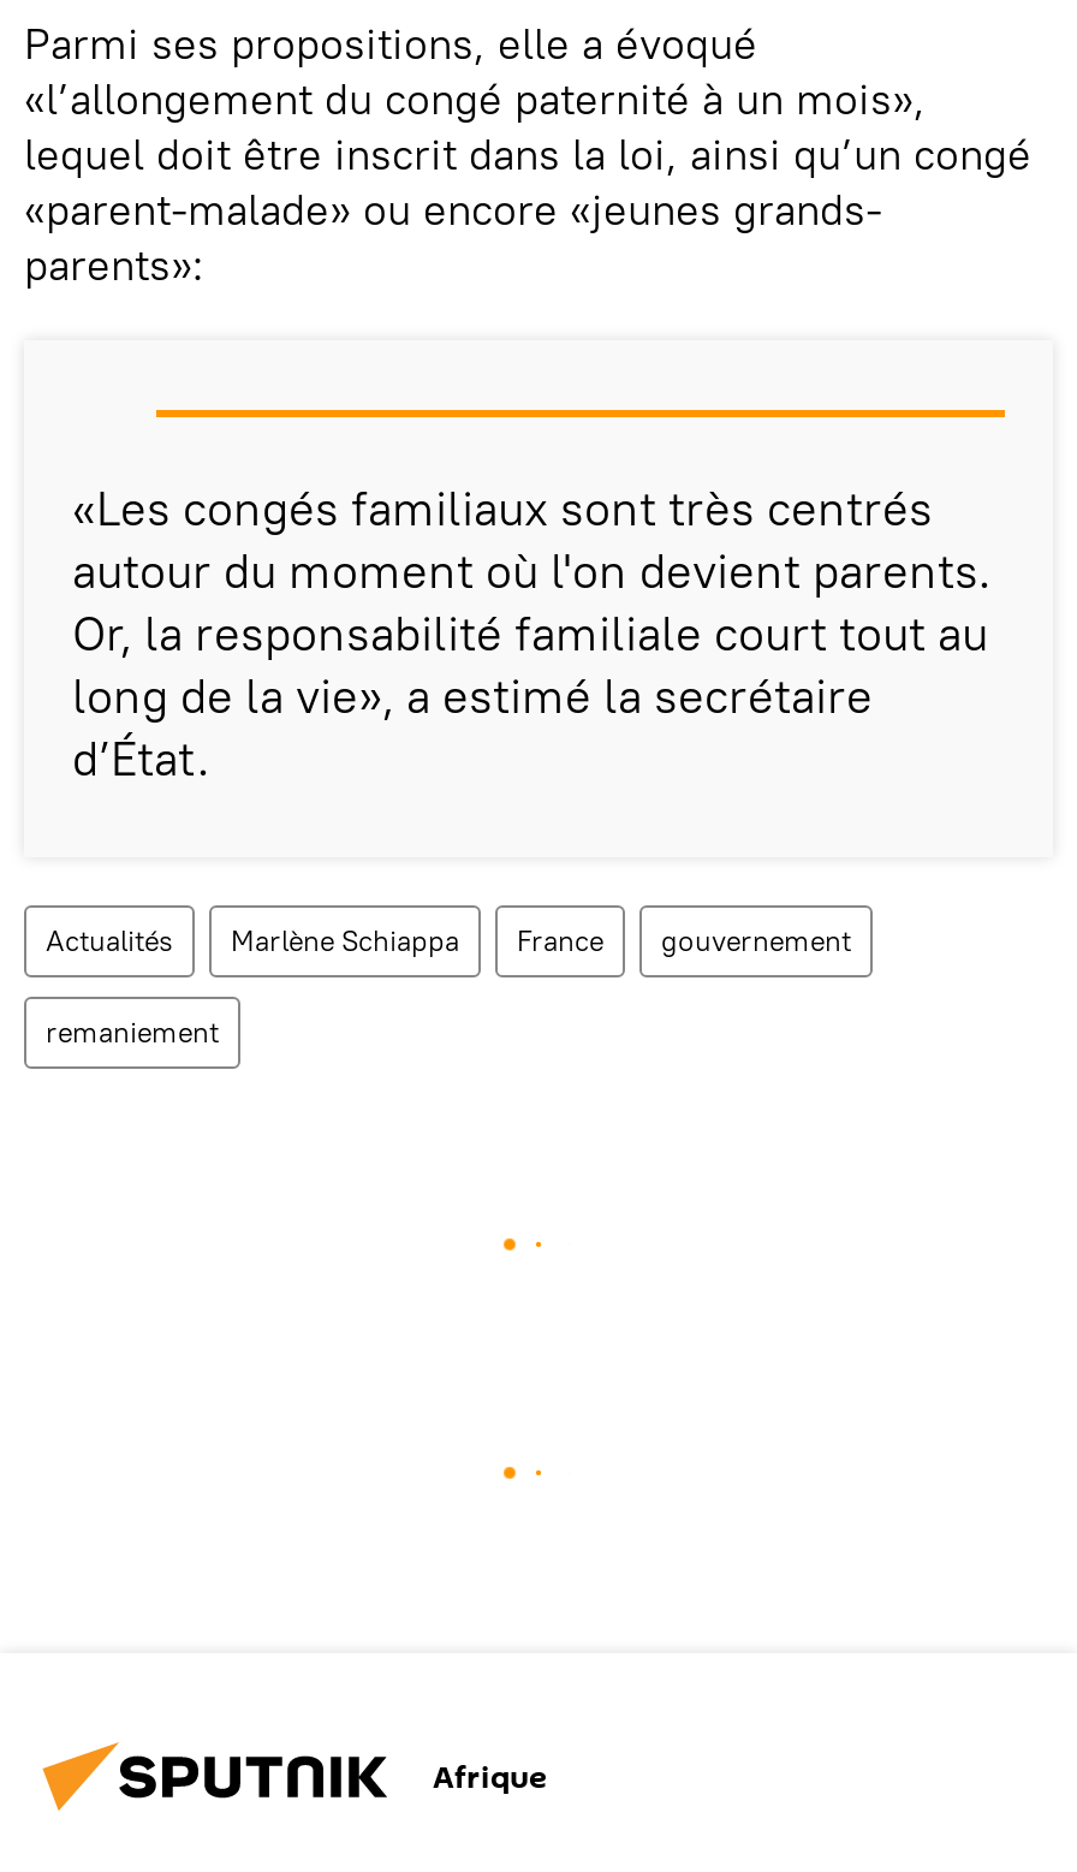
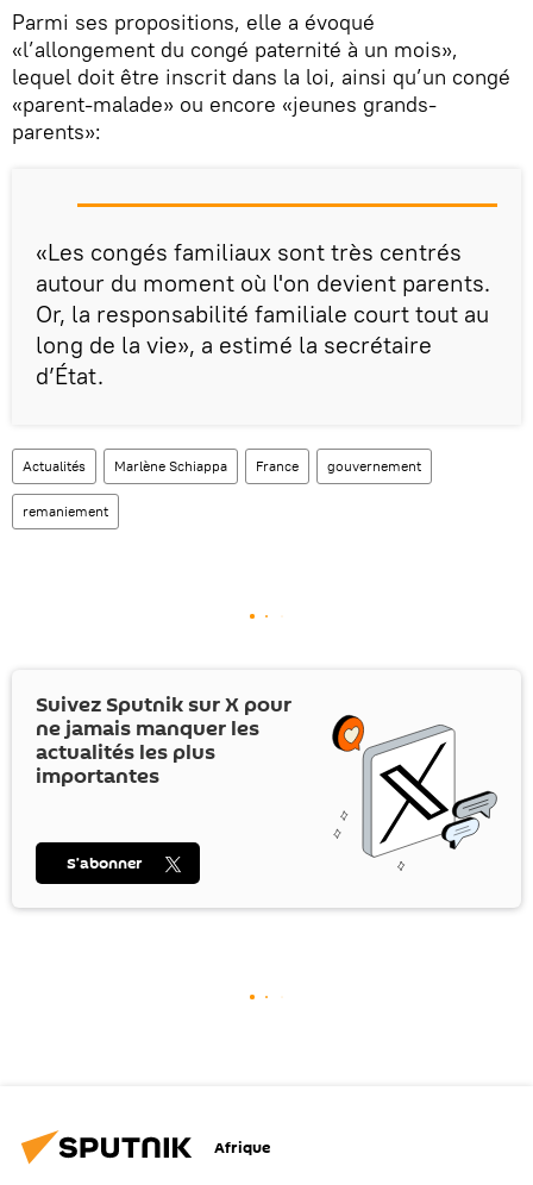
+ [image]
+ Suivez Sputnik surX pour
+ ne jamais manquer les
+ actualités les plus
+ importantes
+ S’abonner
